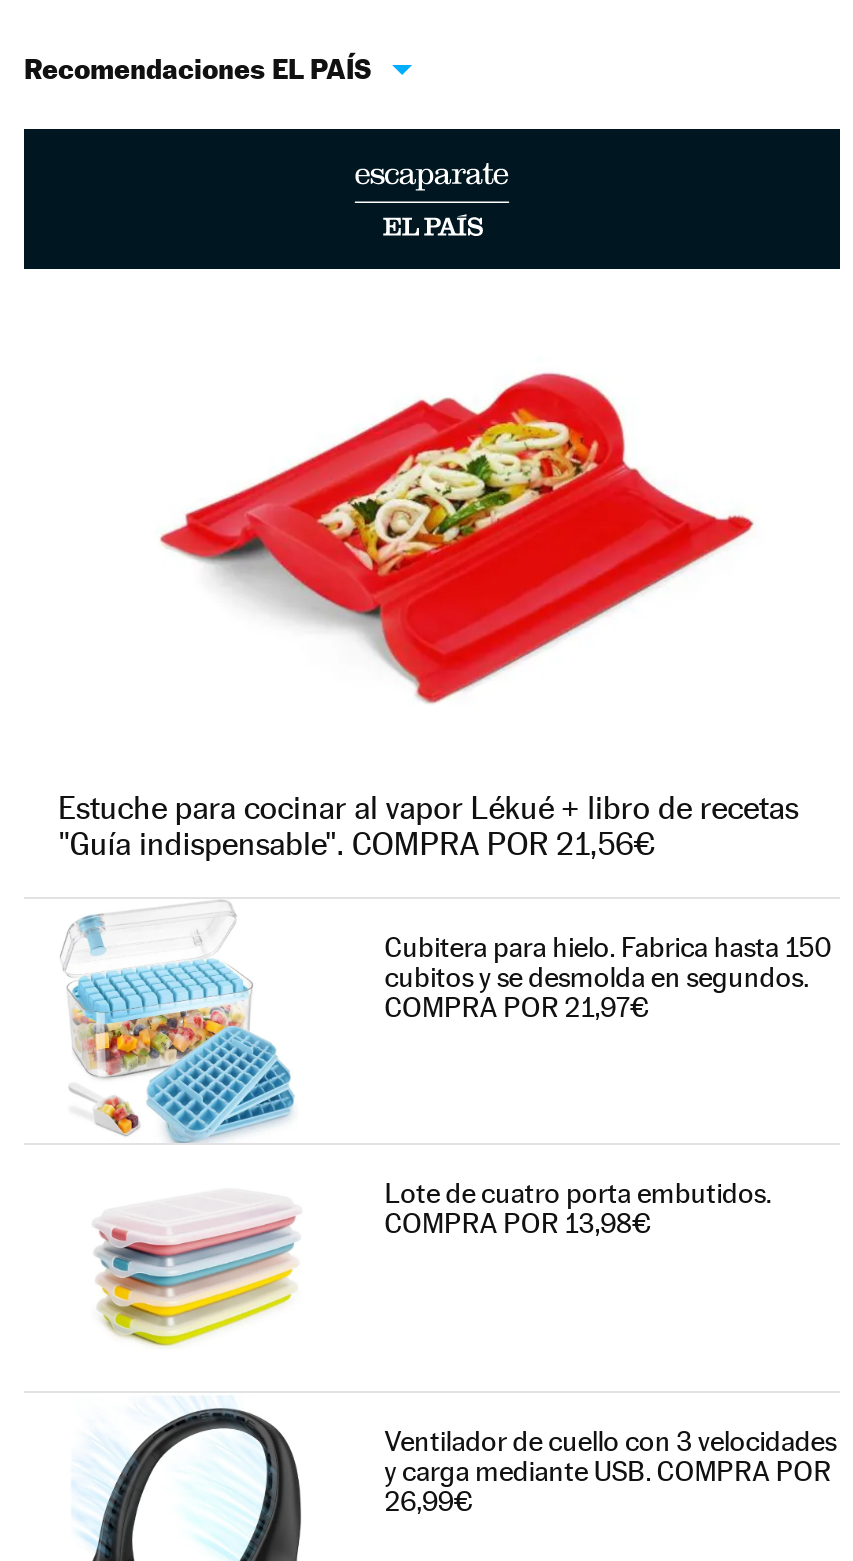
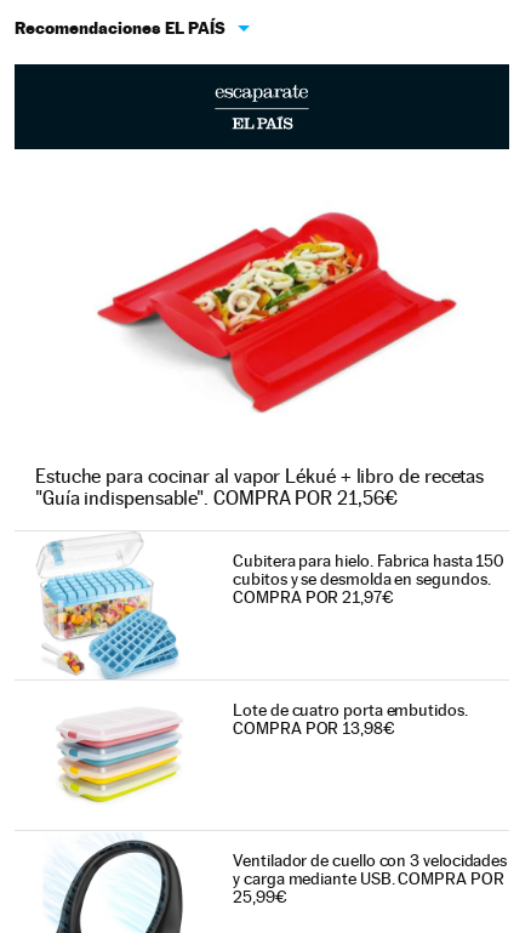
- 26,99€
+ 25,99€
